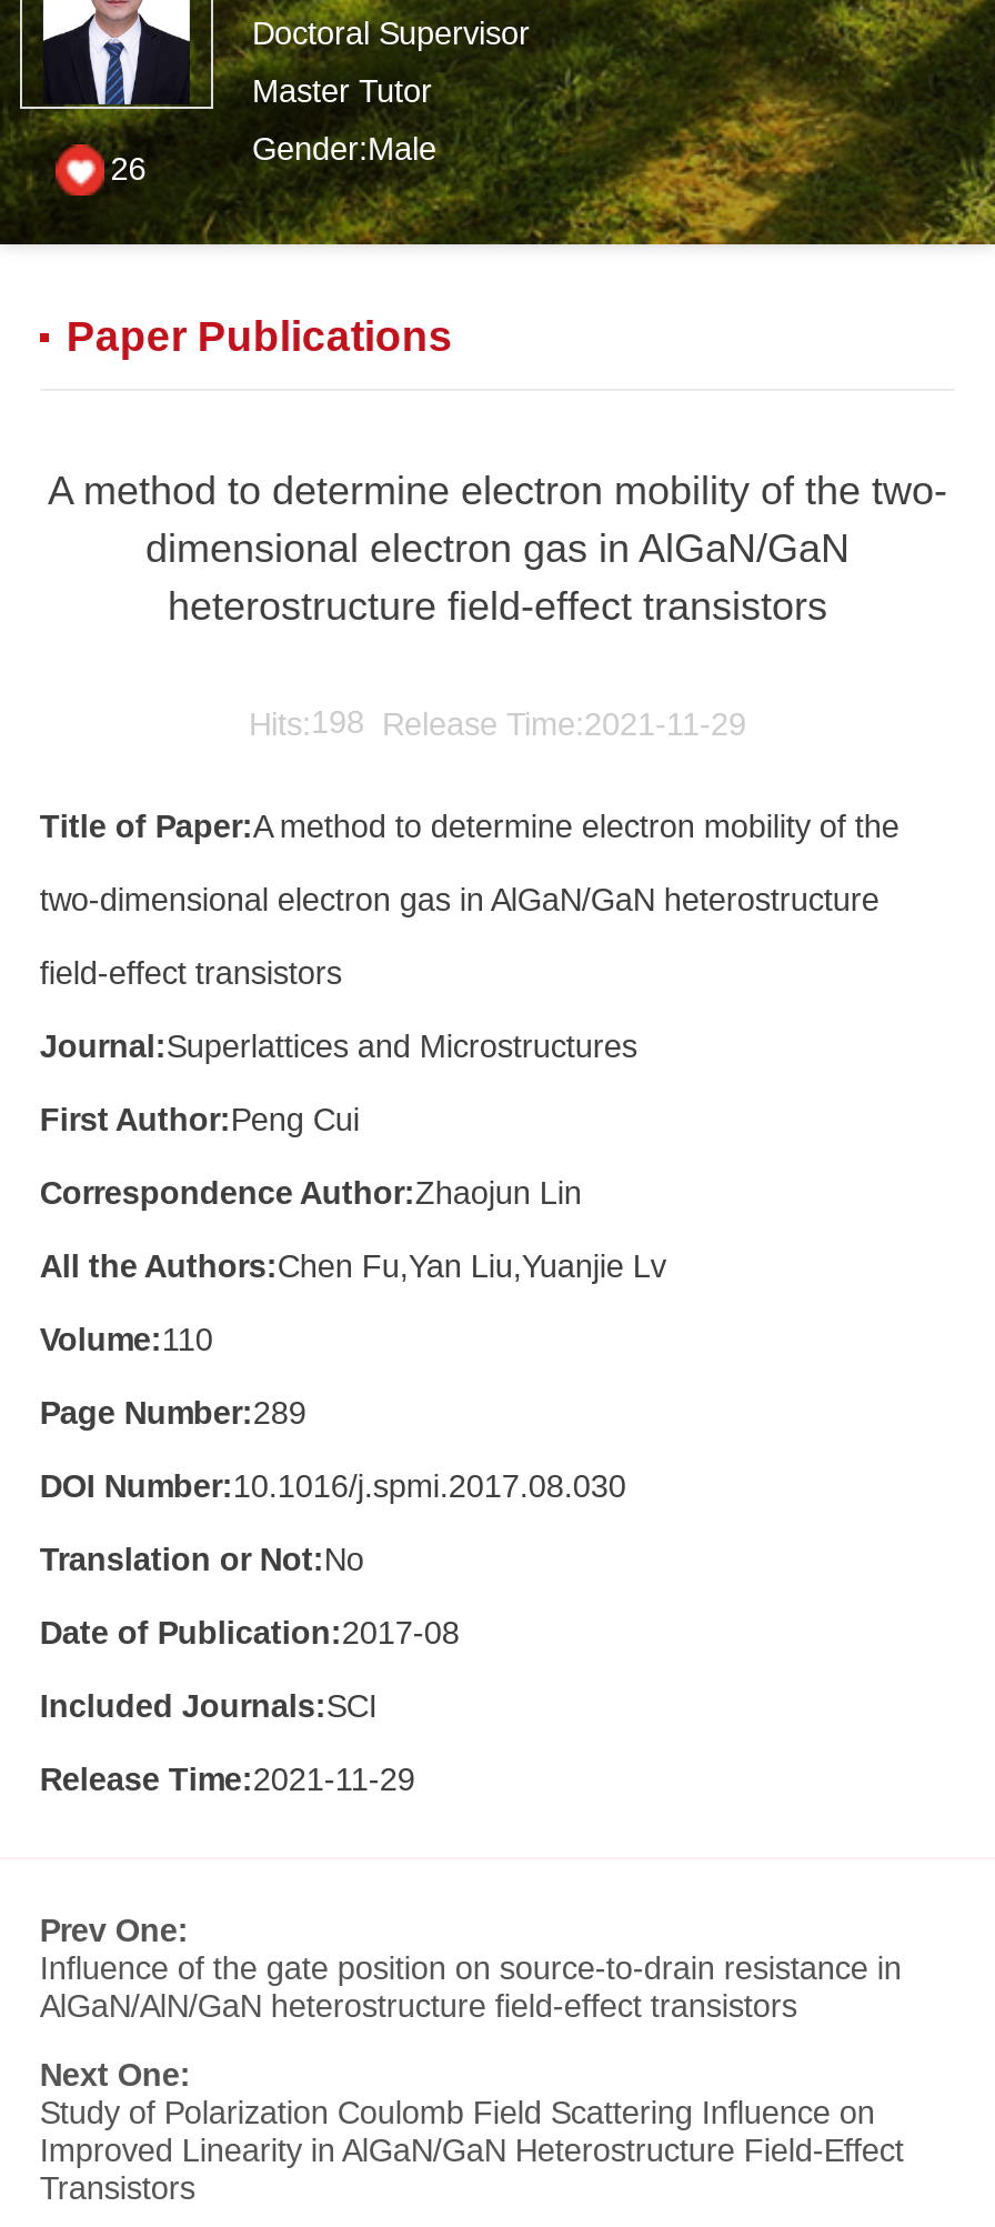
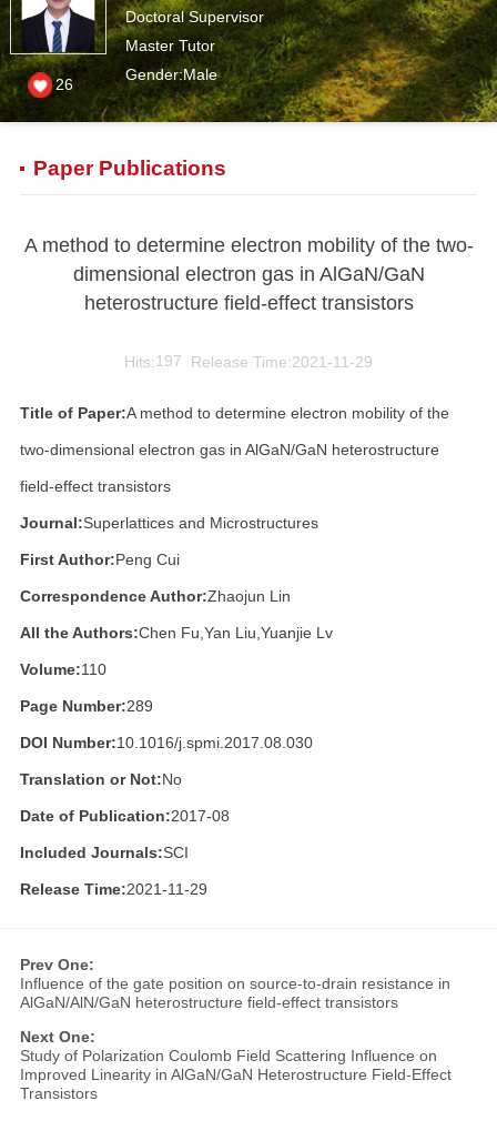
- Hits:198 Release Time:2021-11-29
+ Hits:197 Release Time:2021-11-29
